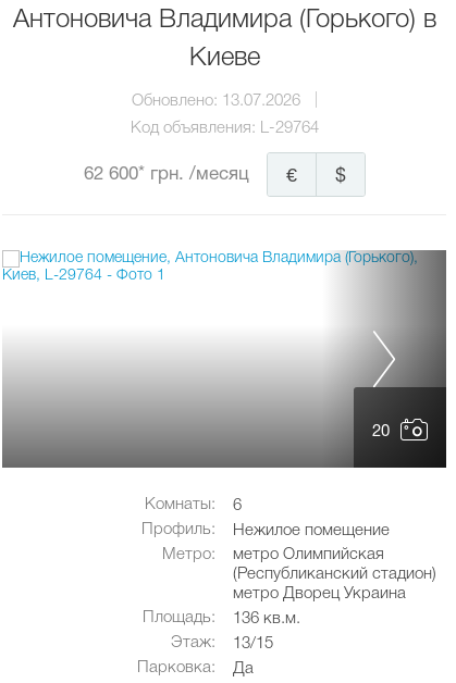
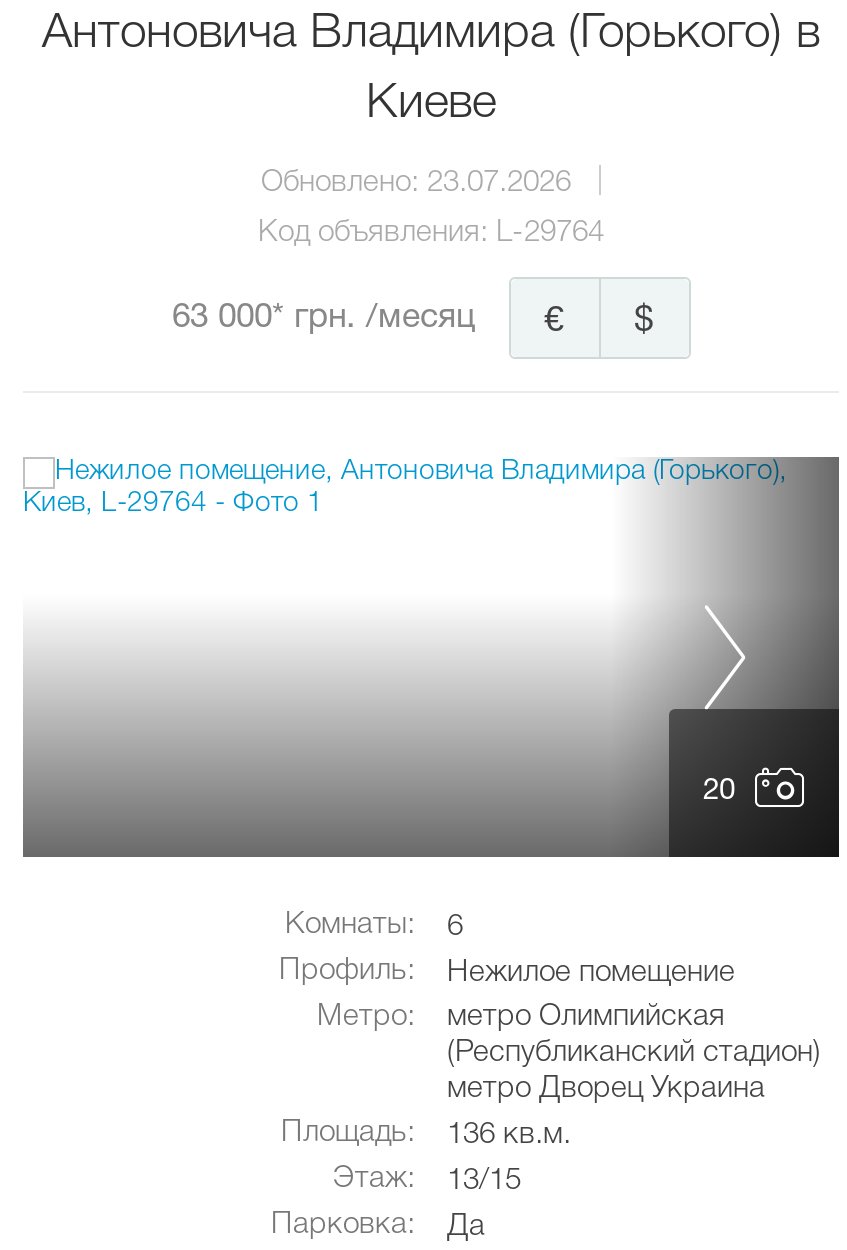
- Обновлено: 13.07.2026
+ Обновлено: 23.07.2026

- 62 600* грн. /месяц
+ 63 000* грн. /месяц
